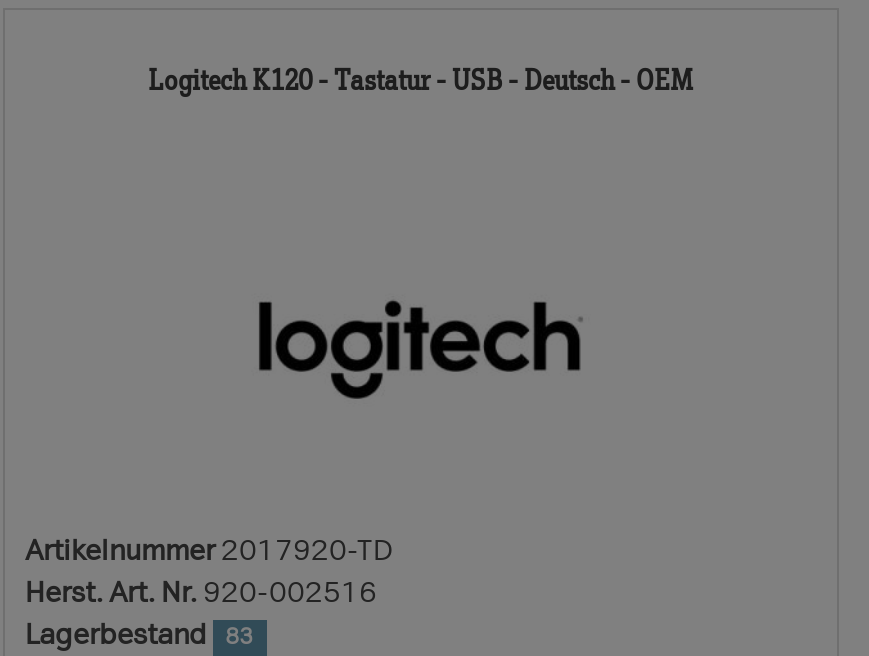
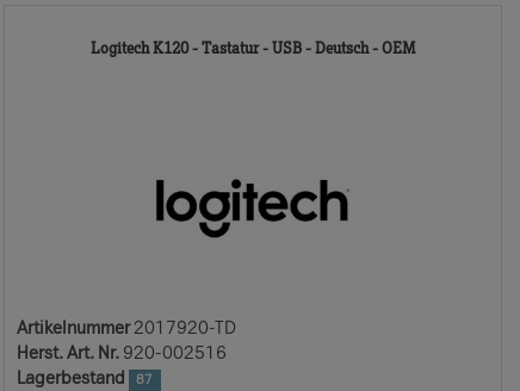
- Lagerbestand 83
+ Lagerbestand 87
